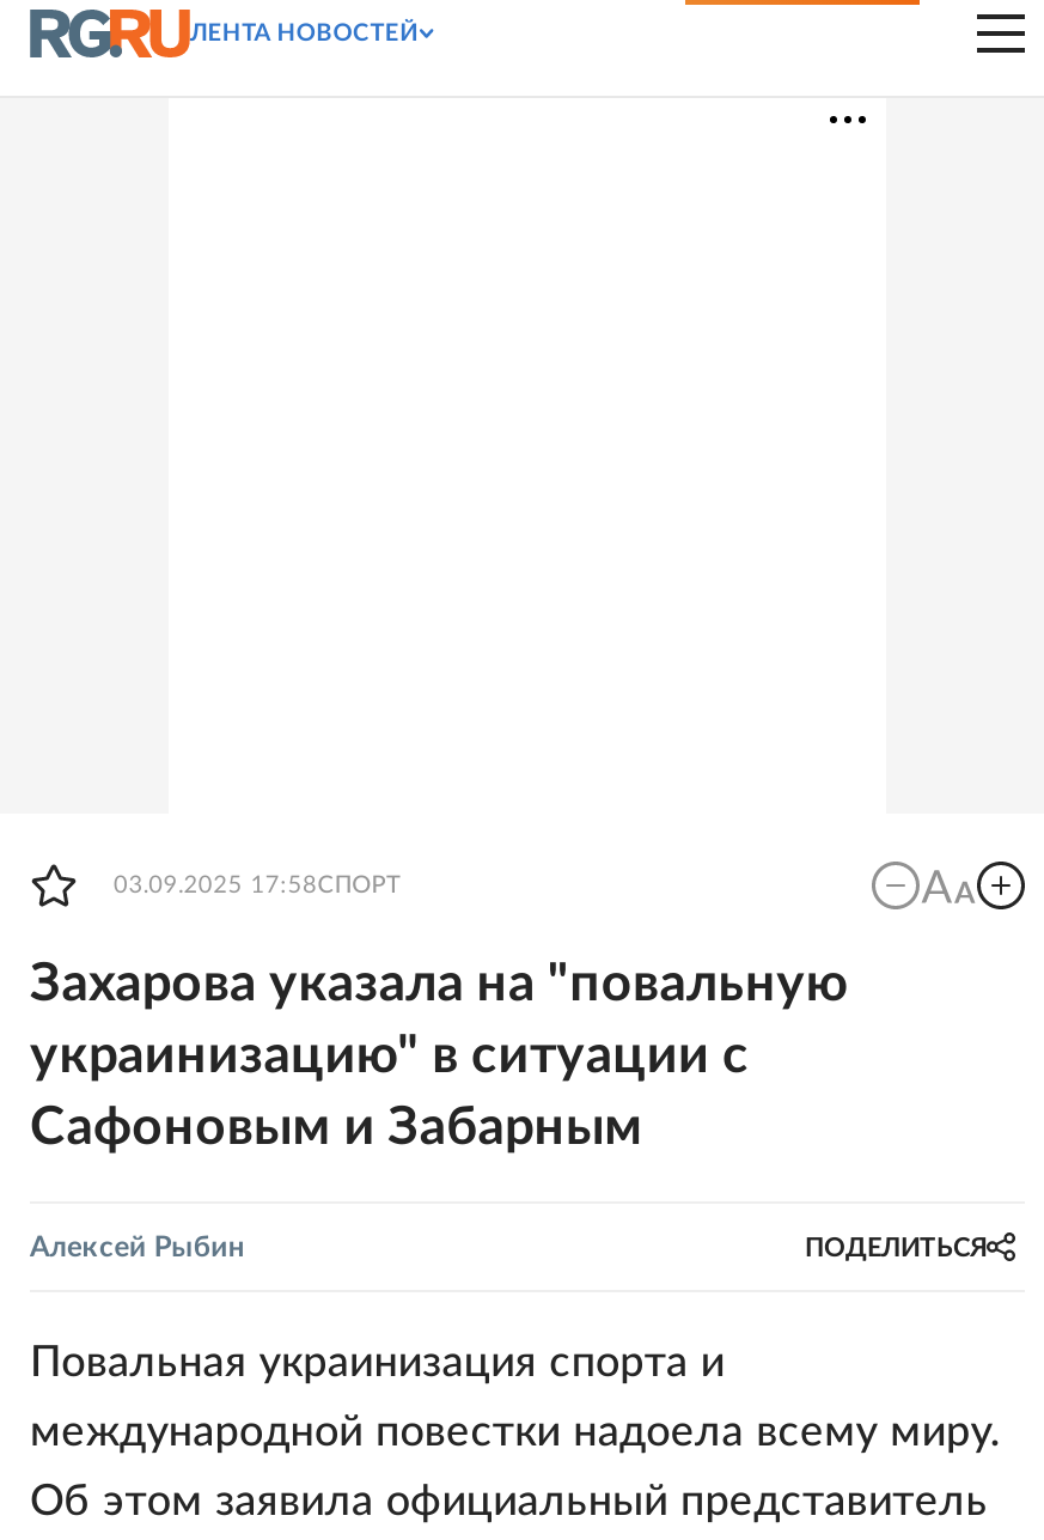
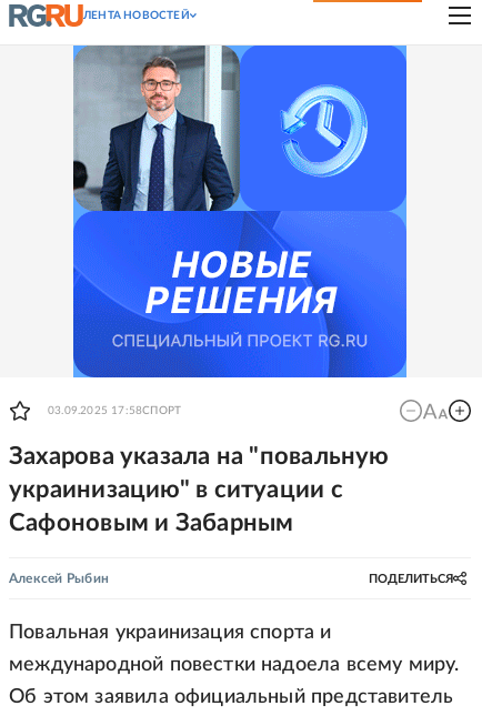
+ [image]
